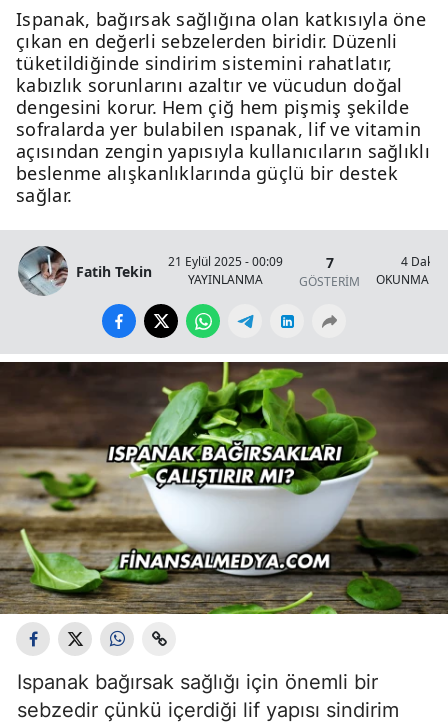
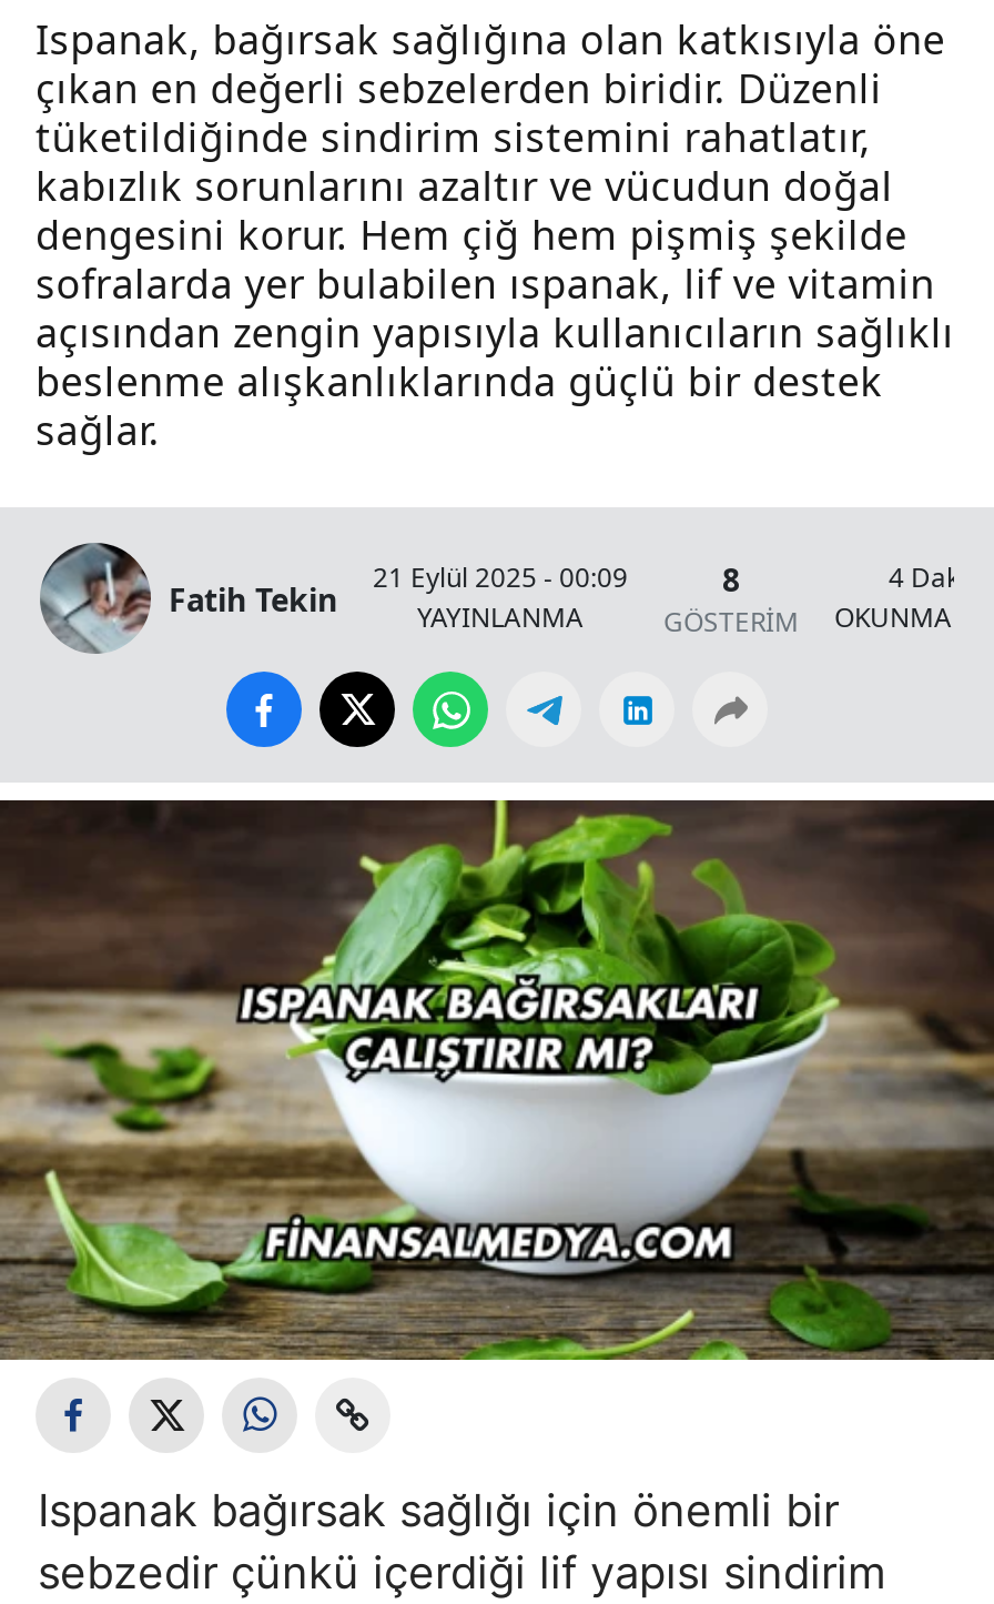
- 7
+ 8
